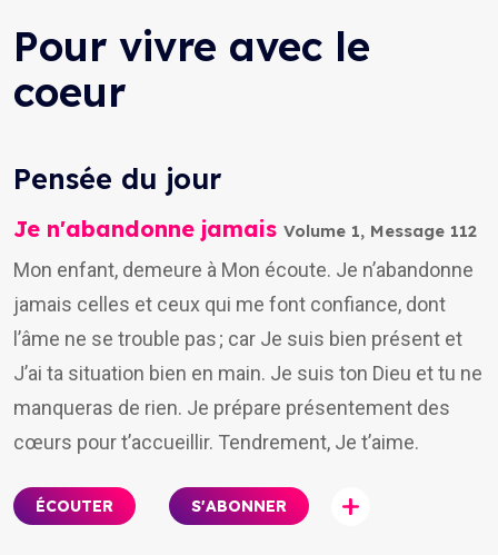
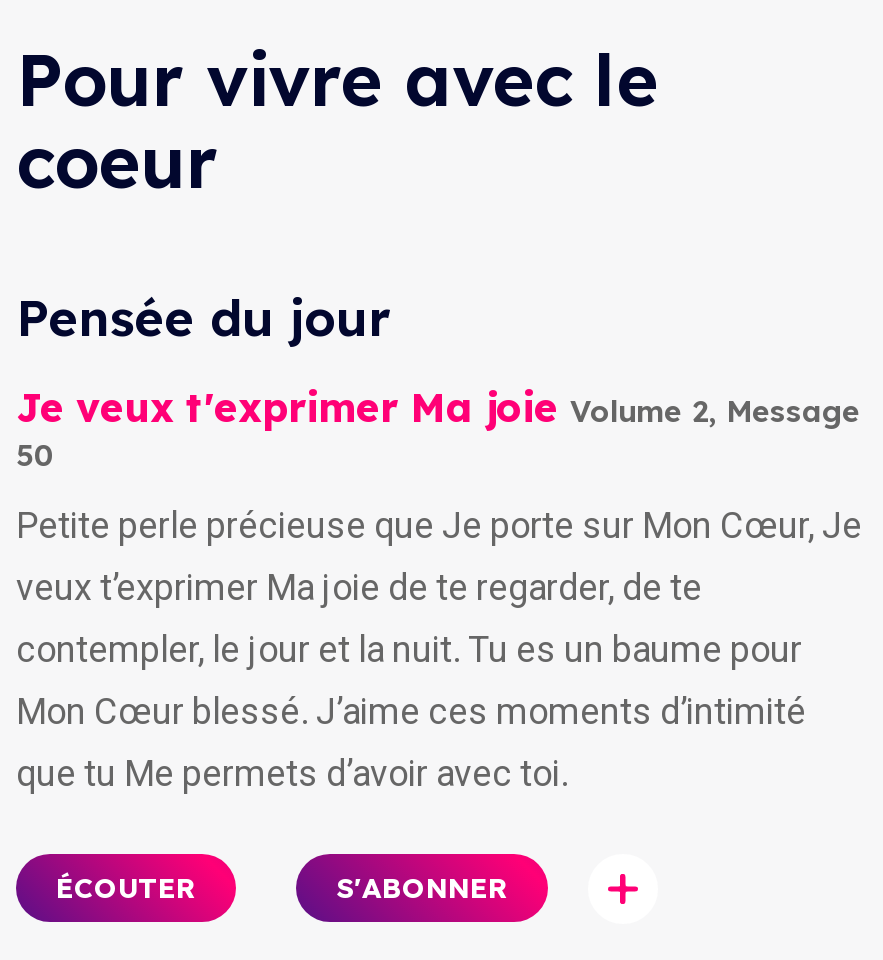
- Je n'abandonne jamais Volume 1, Message 112
- Mon enfant, demeure à Mon écoute. Je n’abandonne
- jamais celles et ceux qui me font confiance, dont
- l’âme ne se trouble pas ; car Je suis bien présent et
- J’ai ta situation bien en main. Je suis ton Dieu et tu ne
- manqueras de rien. Je prépare présentement des
- cœurs pour t’accueillir. Tendrement, Je t’aime.
+ Je veux t'exprimer Ma joie Volume 2, Message
+ 50
+ Petite perle précieuse que Je porte sur Mon Cœur, Je
+ veux t’exprimer Ma joie de te regarder, de te
+ contempler, le jour et la nuit. Tu es un baume pour
+ Mon Cœur blessé. J’aime ces moments d’intimité
+ que tu Me permets d’avoir avec toi.
